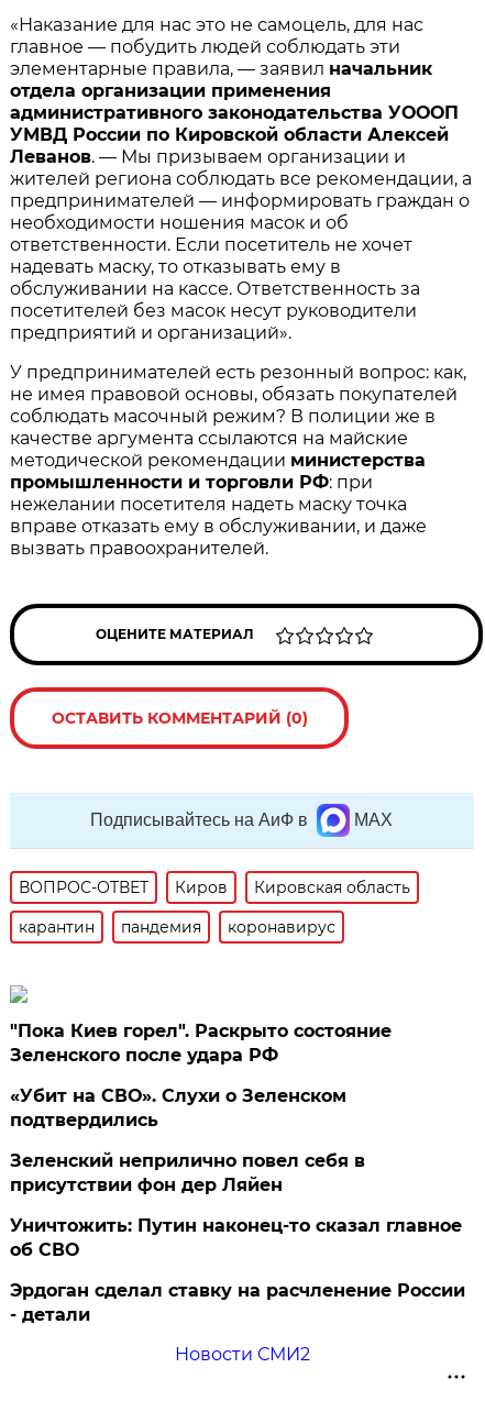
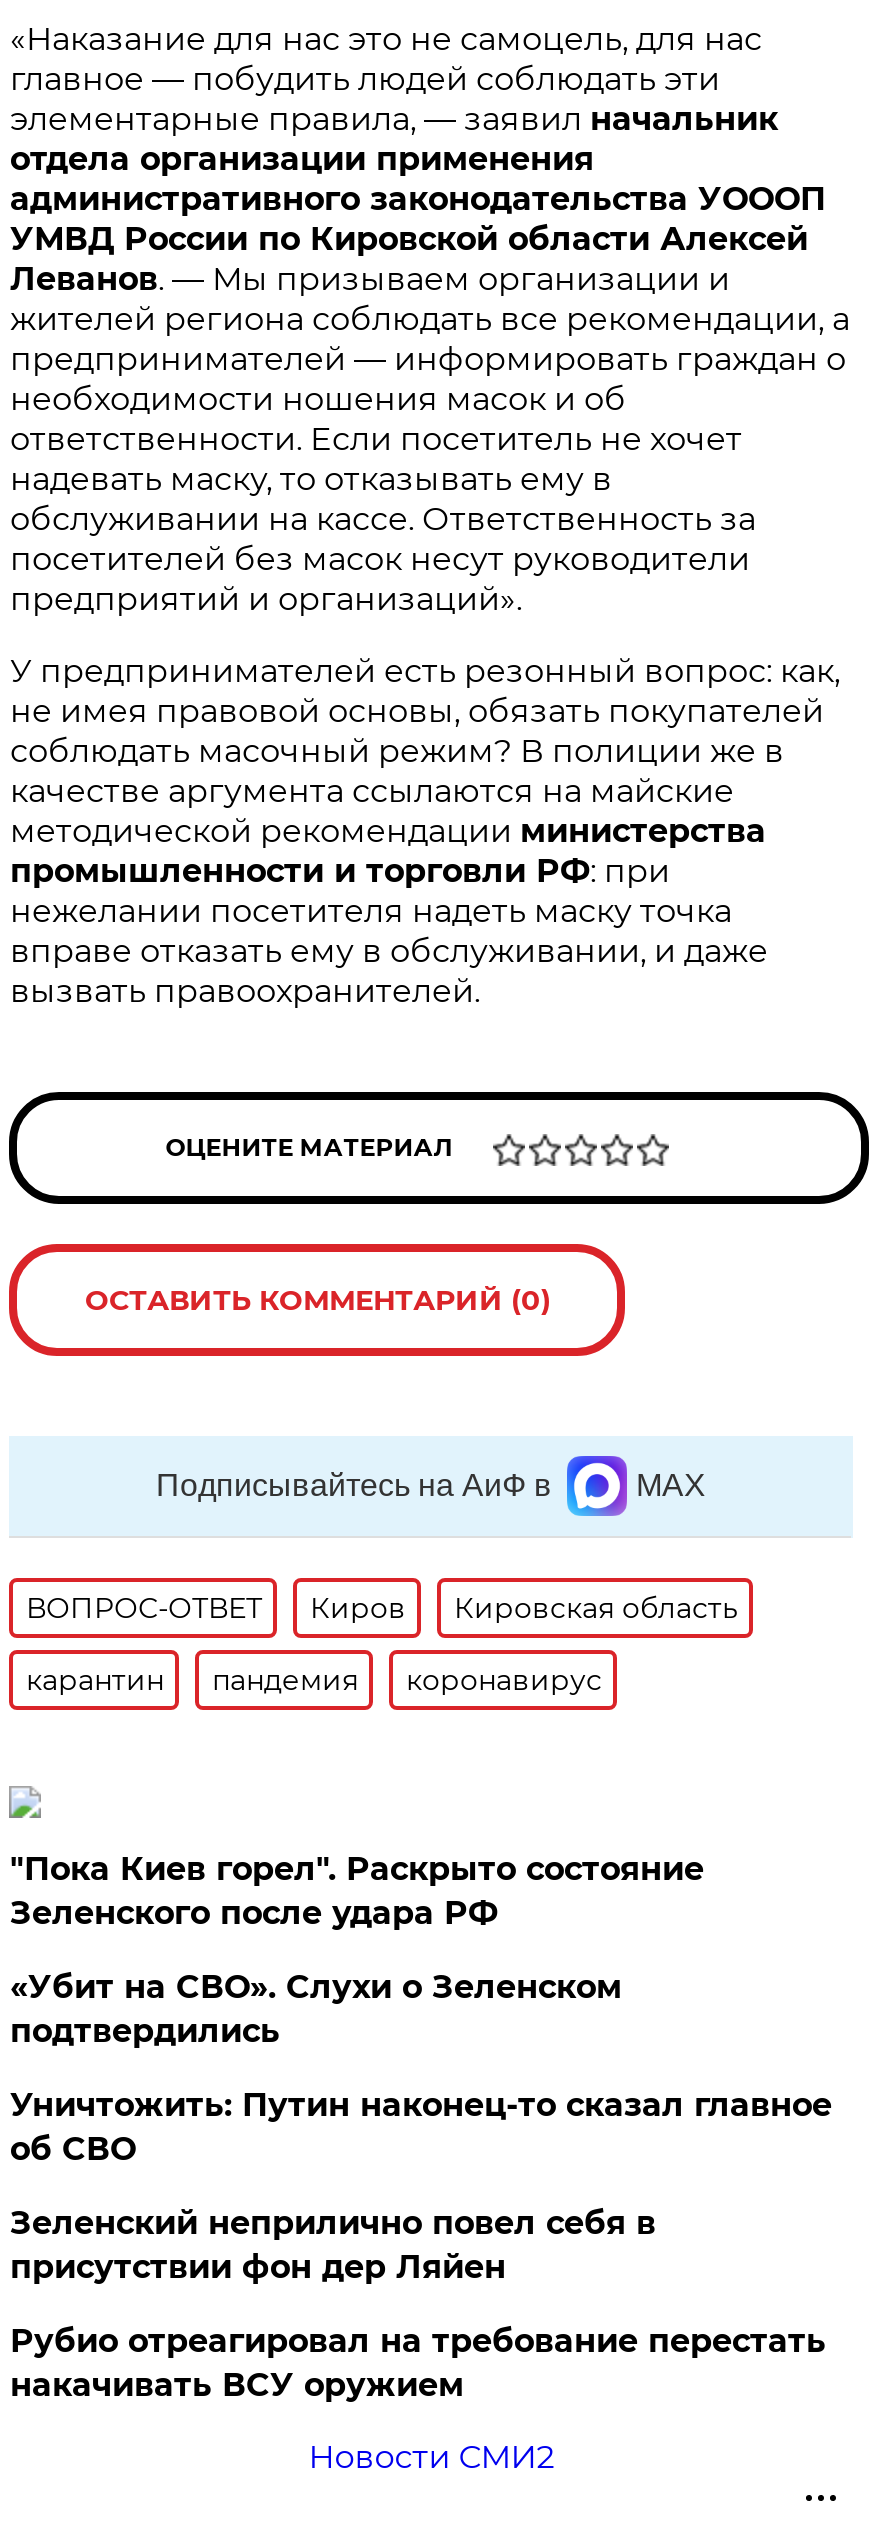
moved down: Зеленский неприлично повел cебя в | присутствии фон дер Ляйен

moved up: Уничтожить: Путин наконец-то сказал главное | об СВО

- Эрдоган сделал ставку на расчленение России
- - детали
+ Рубио отреагировал на требование перестать
+ накачивать ВСУ оружием
